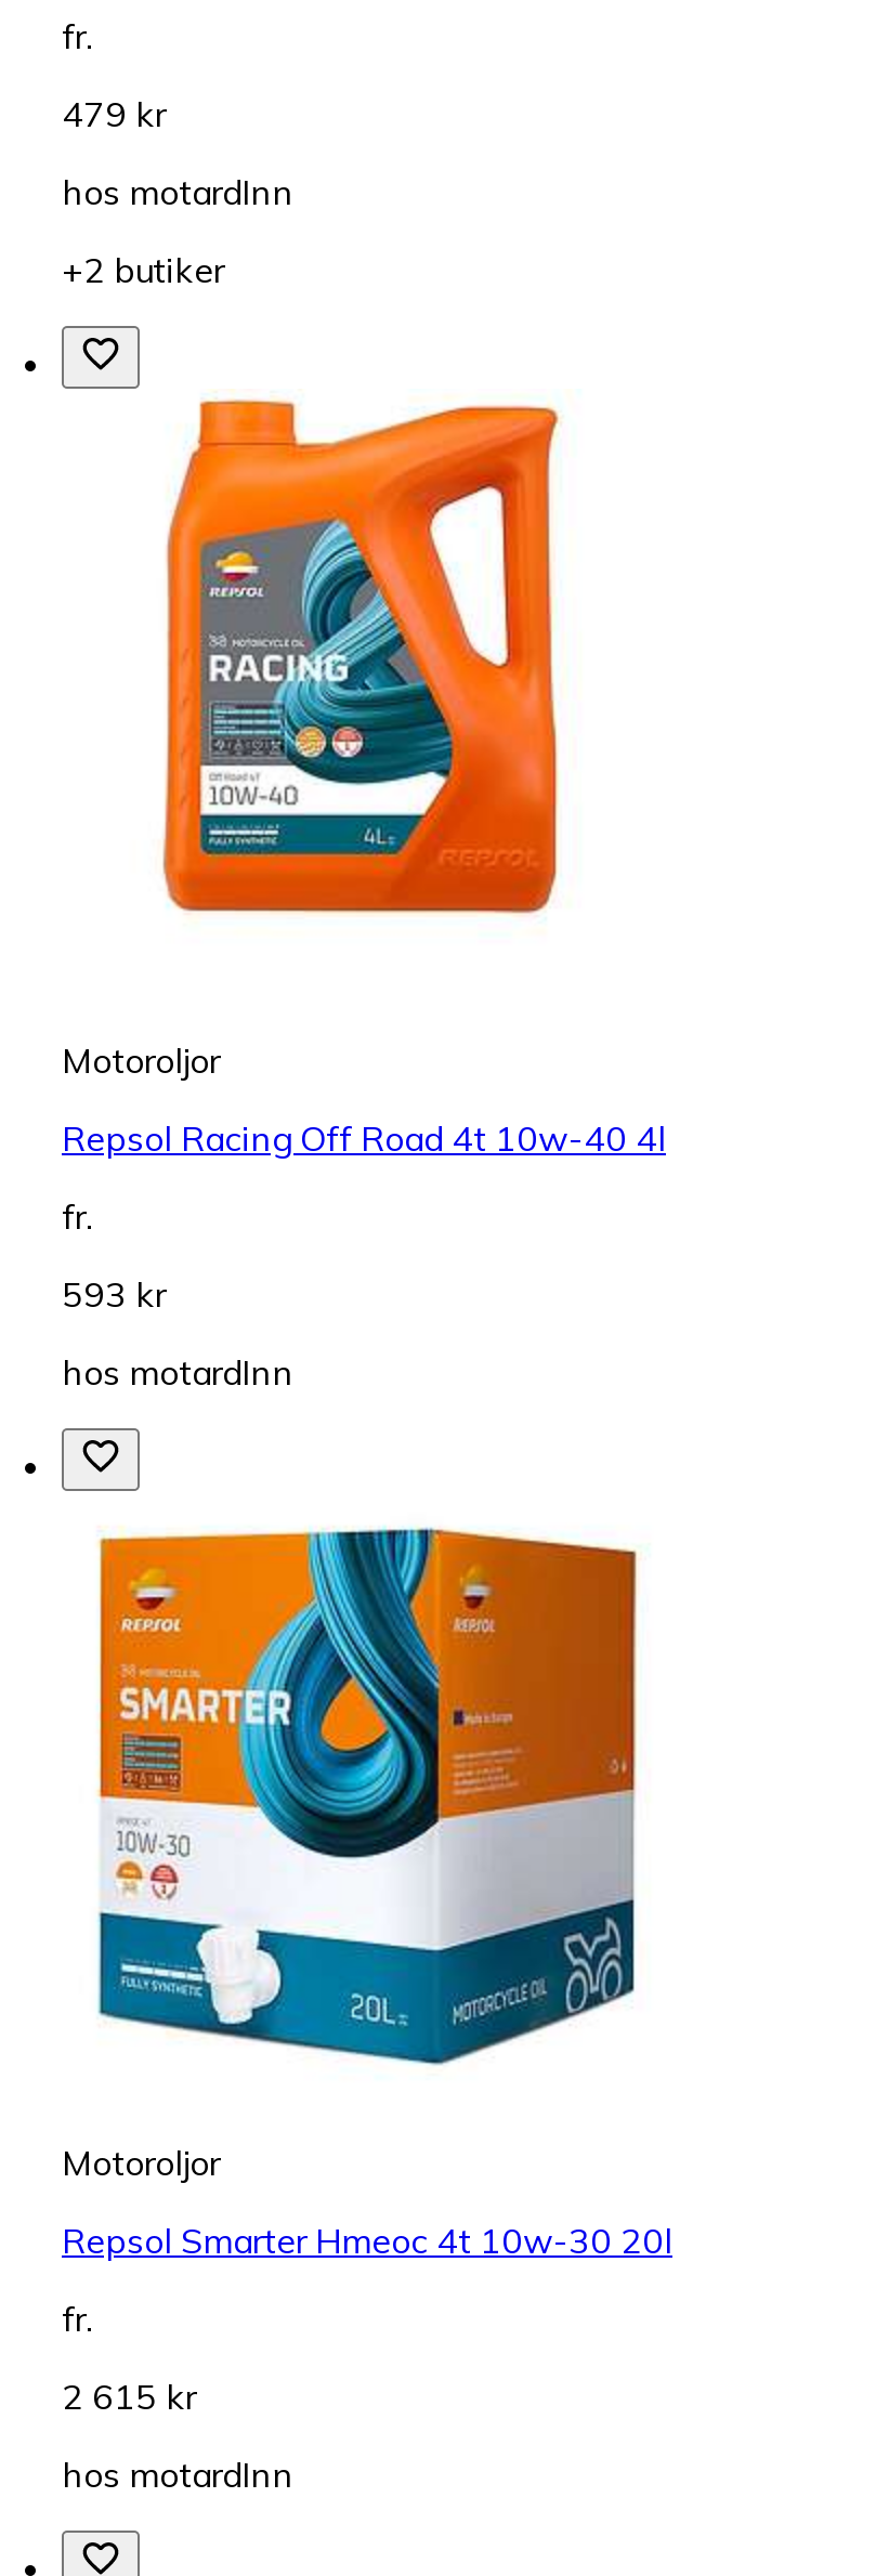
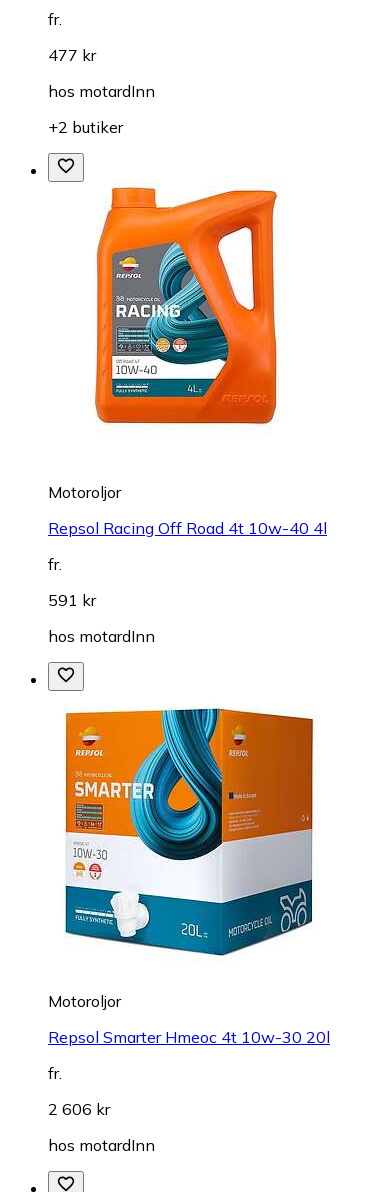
- 479 kr
+ 477 kr

- 593 kr
+ 591 kr

- 2 615 kr
+ 2 606 kr
